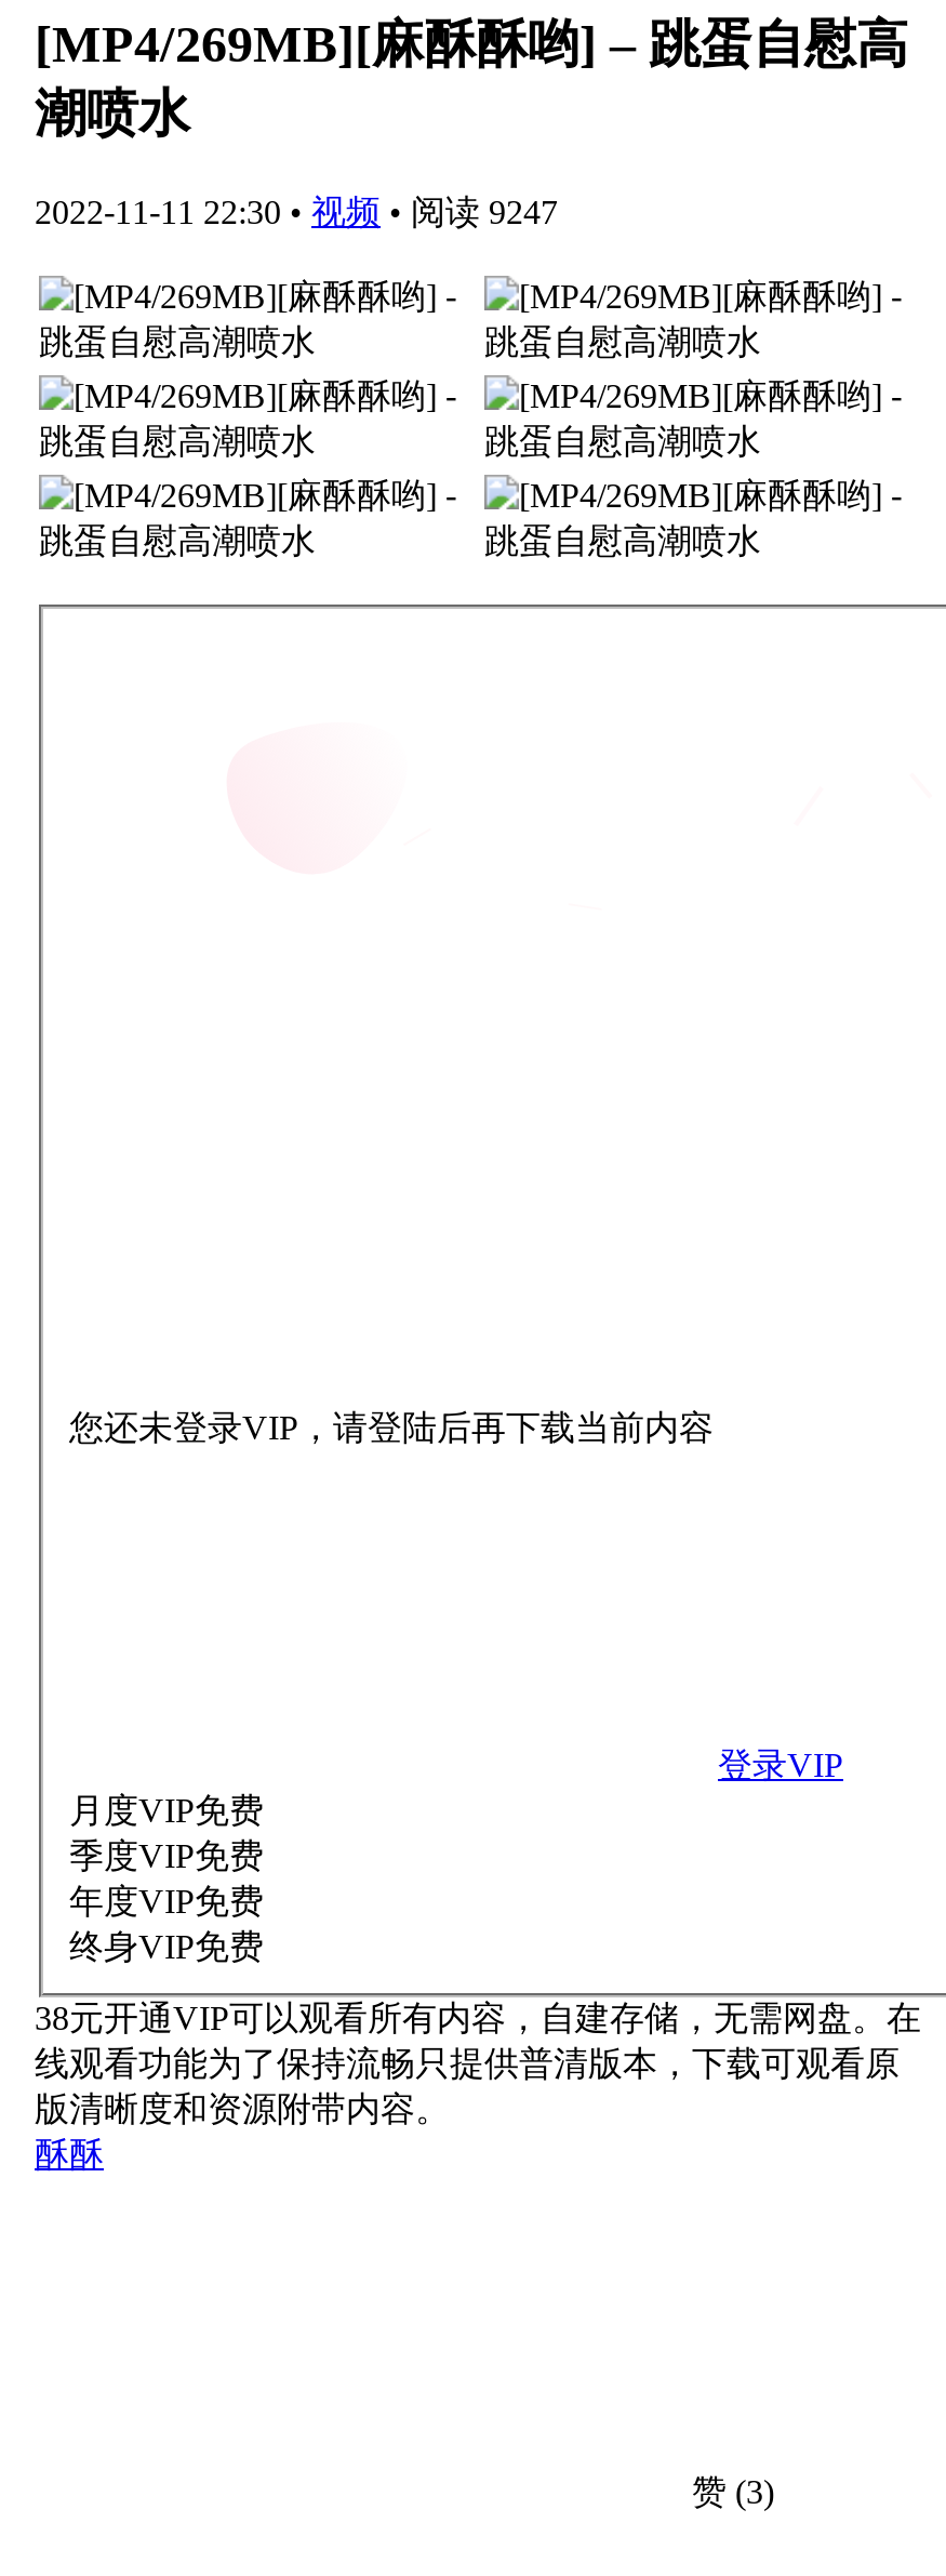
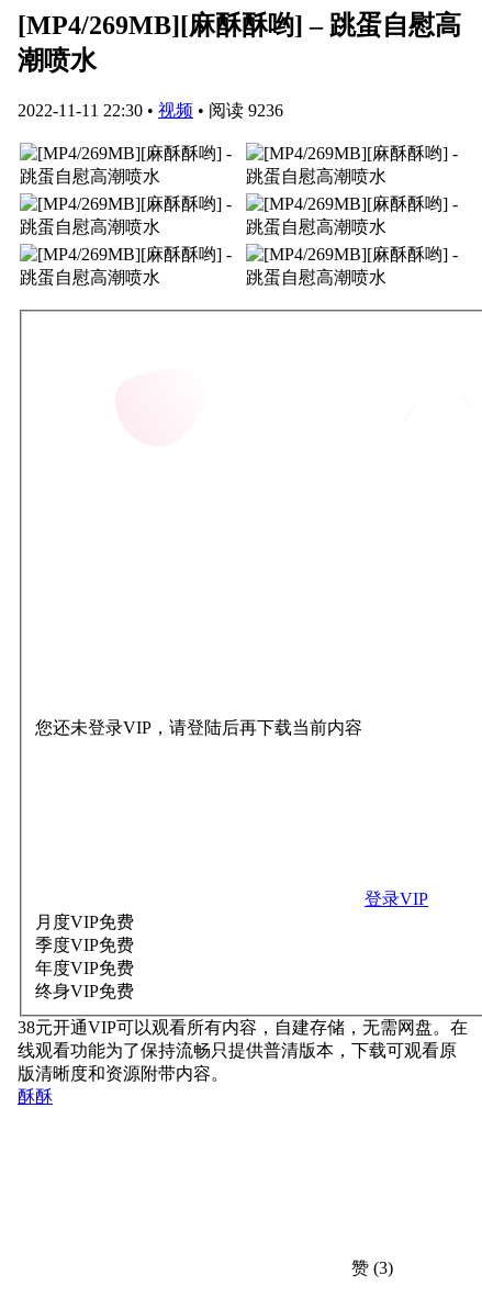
- 2022-11-11 22:30 • 视频 • 阅读 9247
+ 2022-11-11 22:30 • 视频 • 阅读 9236
